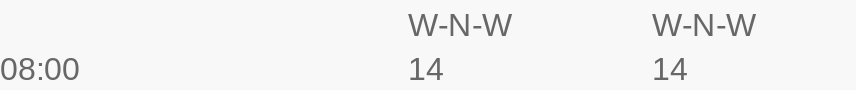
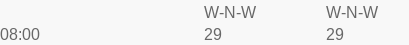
- 14
+ 29

- 14
+ 29
